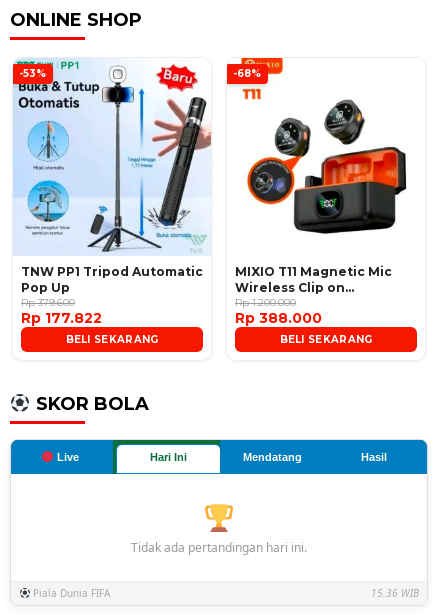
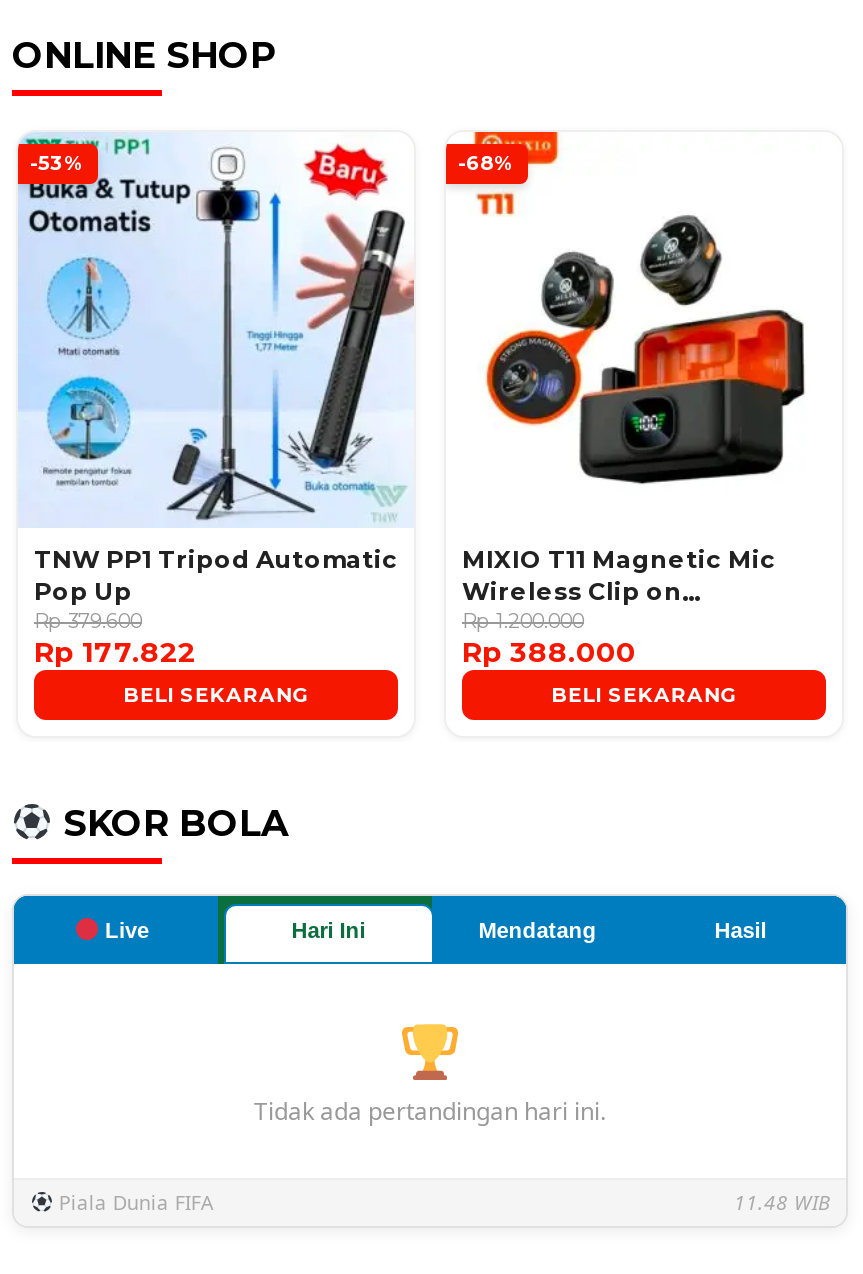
- 15.36 WIB
+ 11.48 WIB
